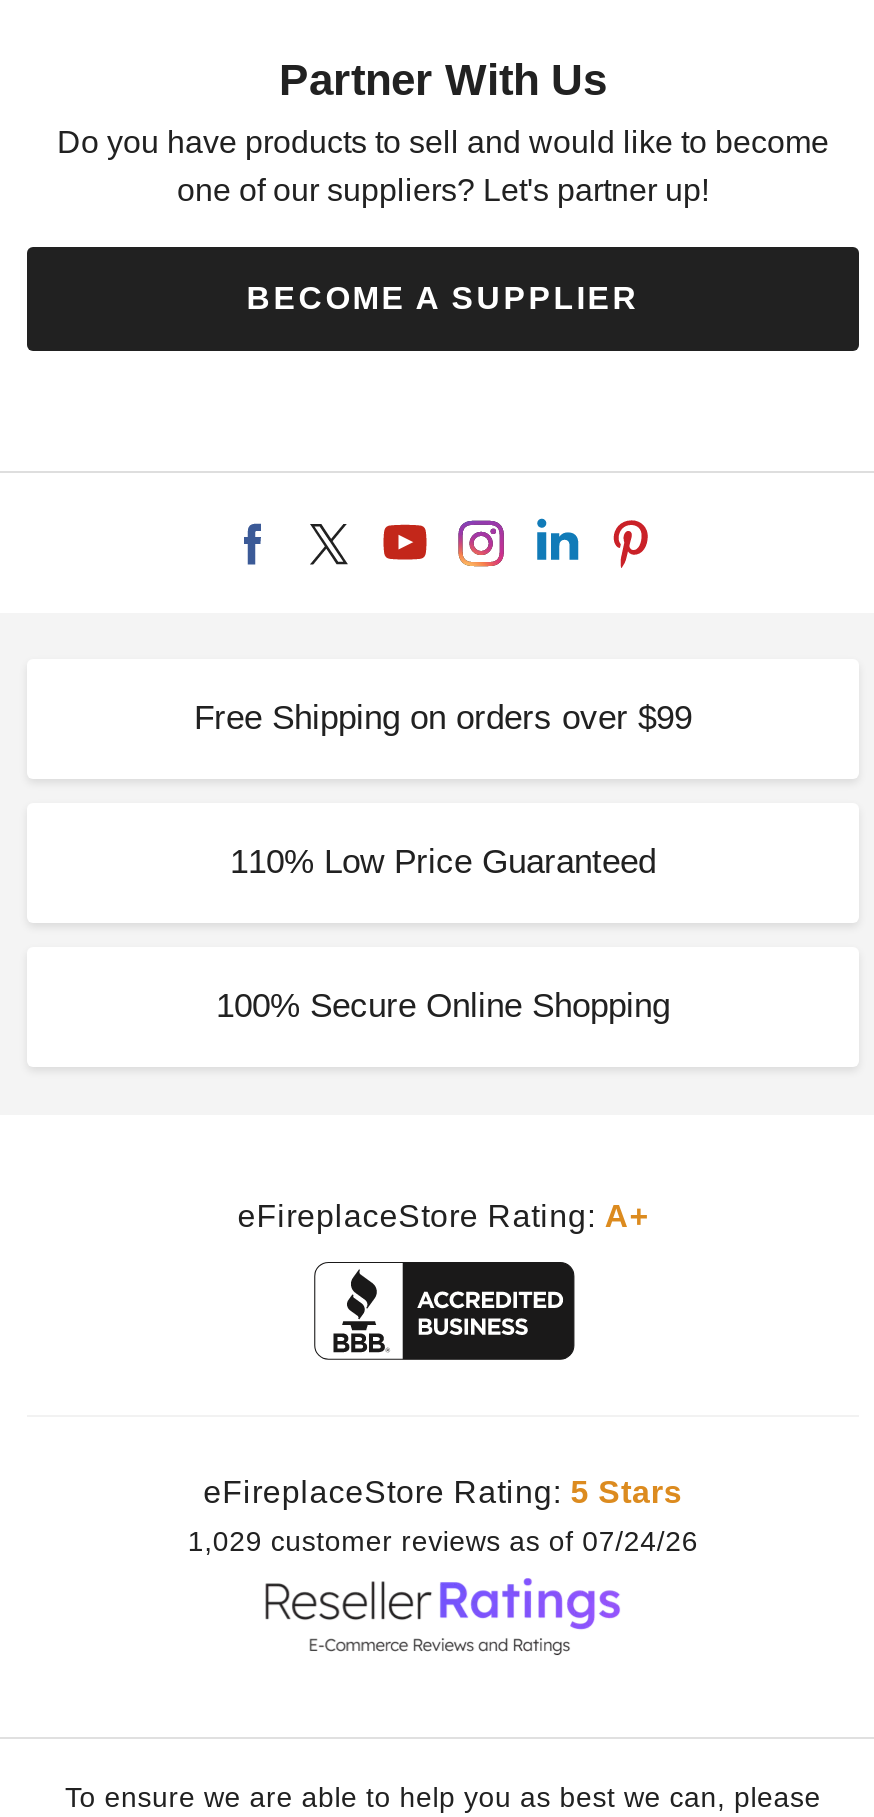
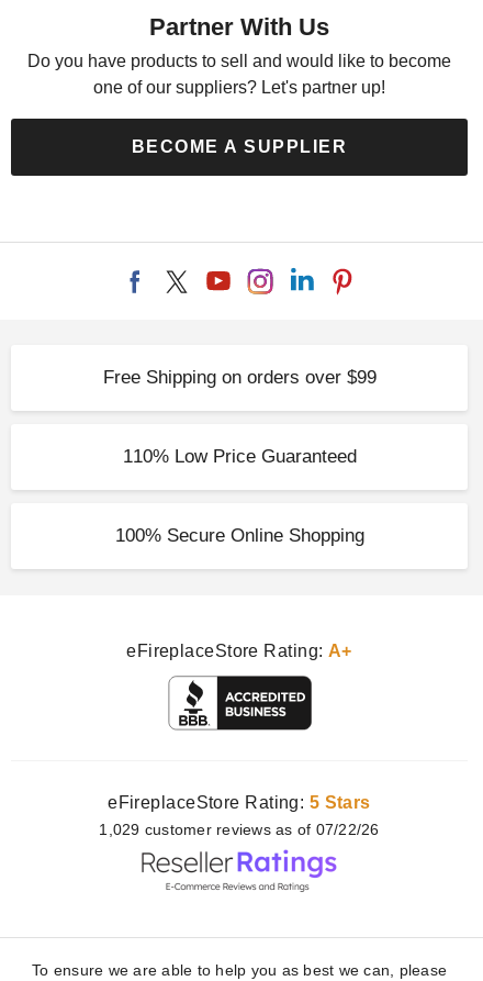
- 1,029 customer reviews as of 07/24/26
+ 1,029 customer reviews as of 07/22/26
